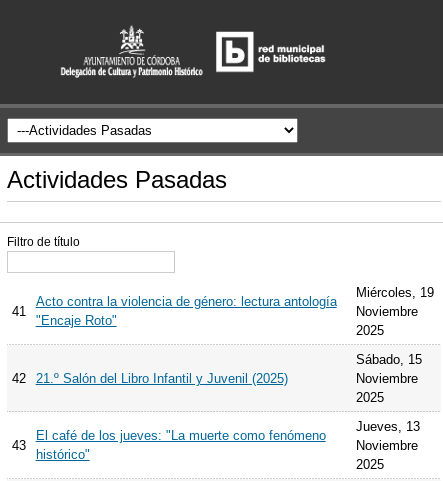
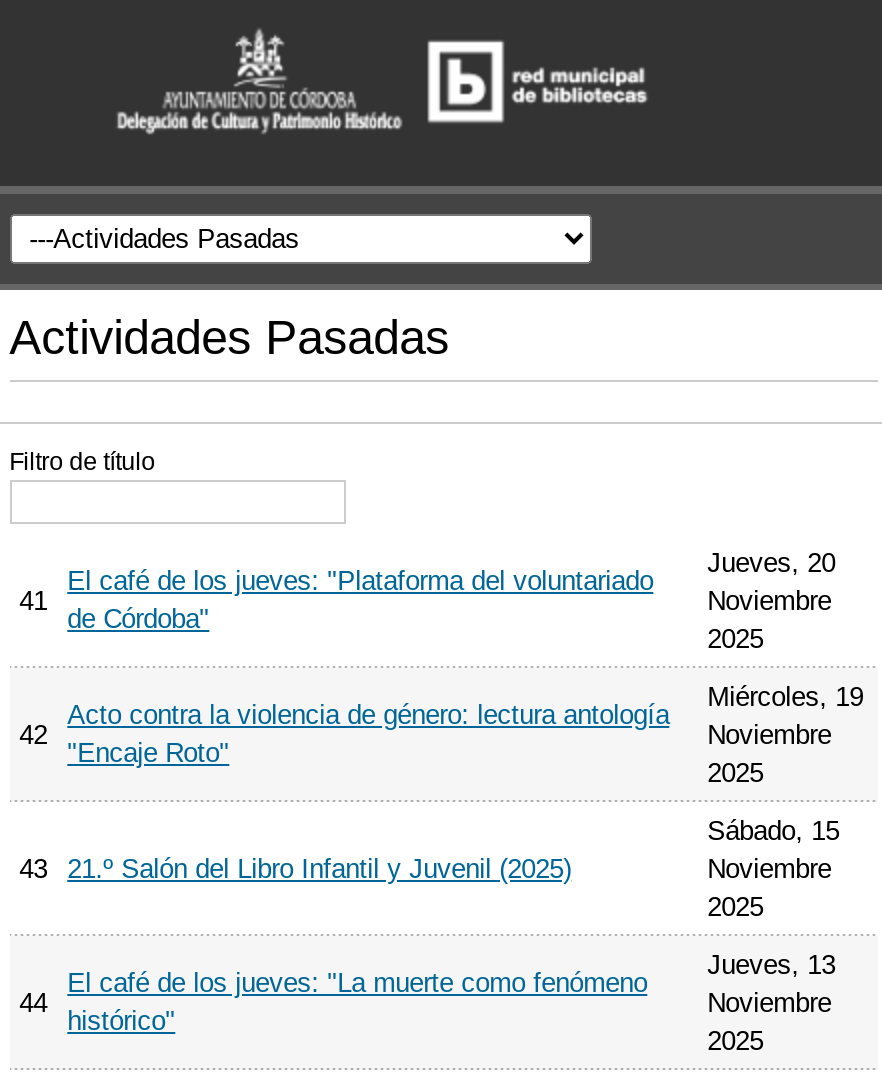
+ Jueves, 20
+ Noviembre
+ 2025
+ 42

+ El café de los jueves: "Plataforma del voluntariado
+ de Córdoba"

- 42 21.º Salón del Libro Infantil y Juvenil (2025)
+ 43 21.º Salón del Libro Infantil y Juvenil (2025)

- 43
+ 44
